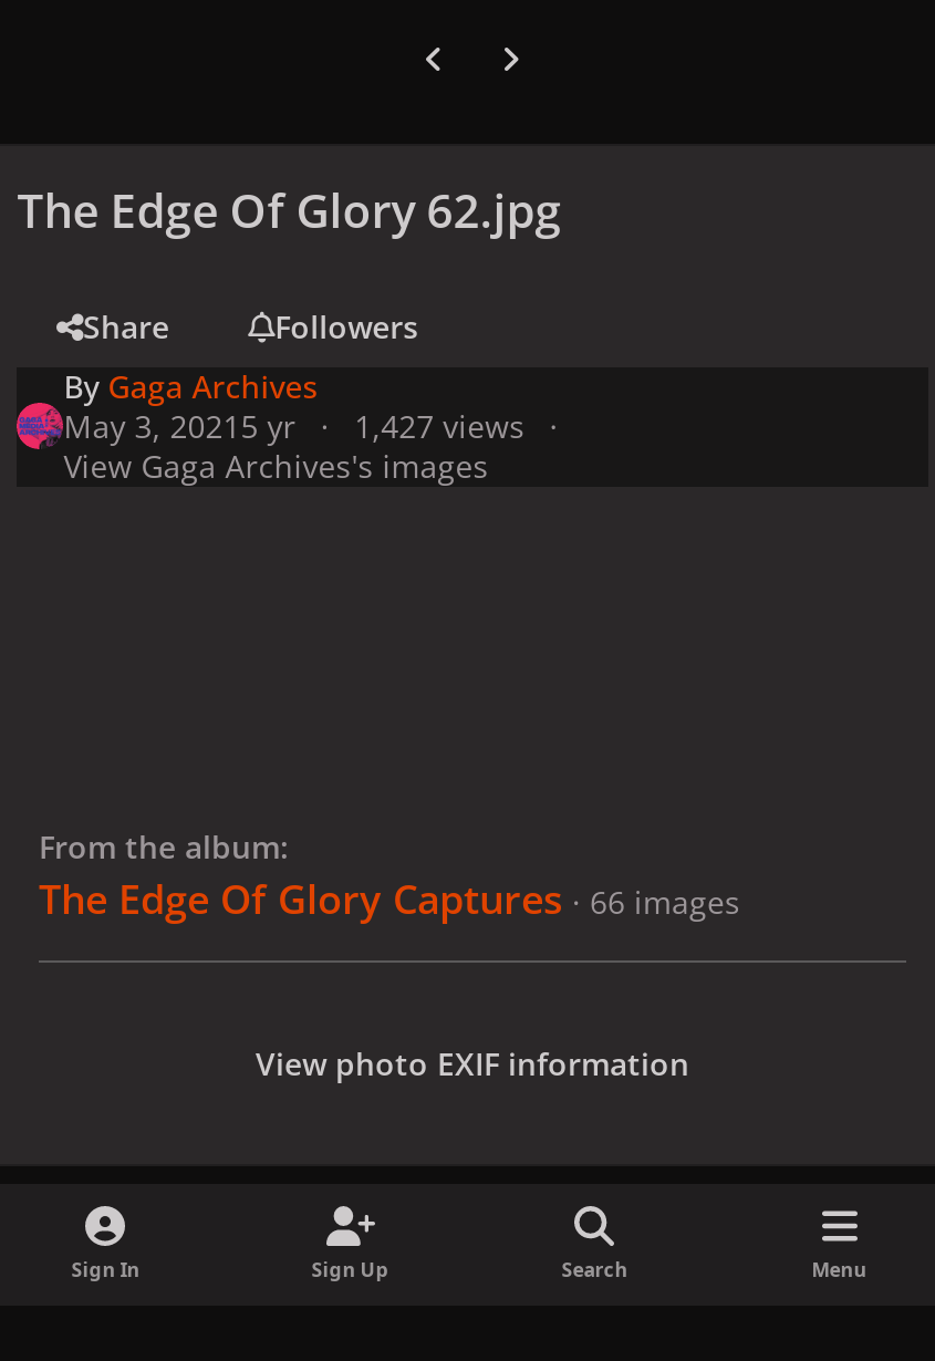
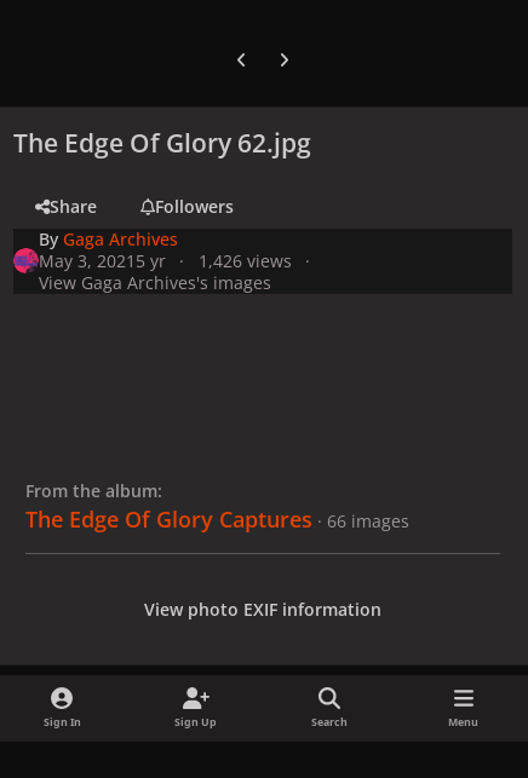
- May 3, 2021 5 yr 1,427 views
+ May 3, 2021 5 yr 1,426 views
